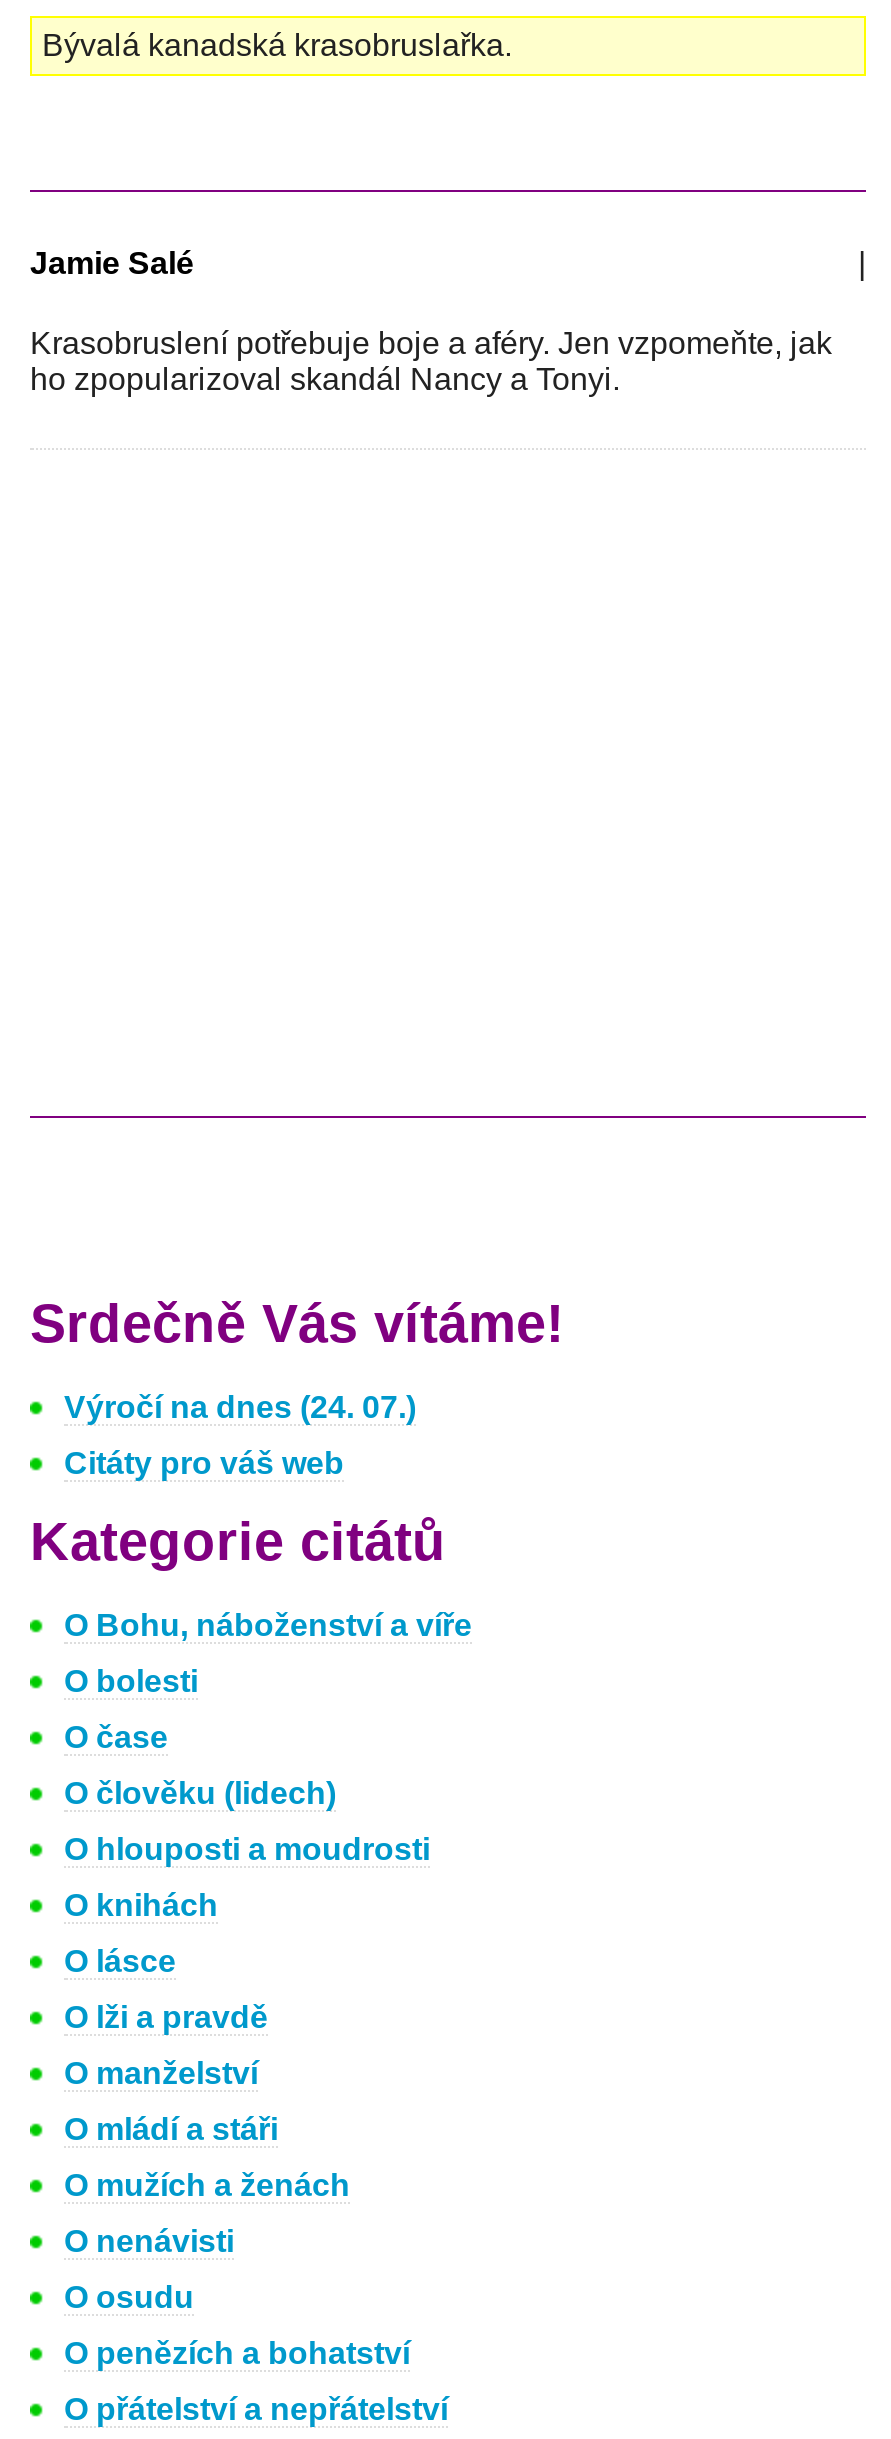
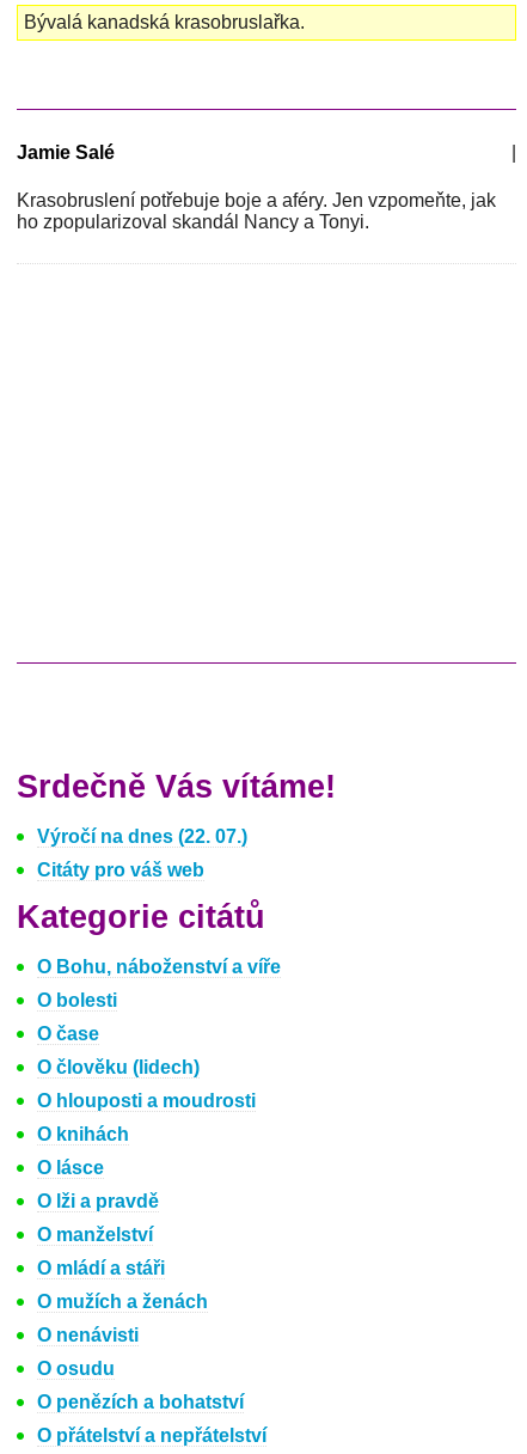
- Výročí na dnes (24. 07.)
+ Výročí na dnes (22. 07.)
